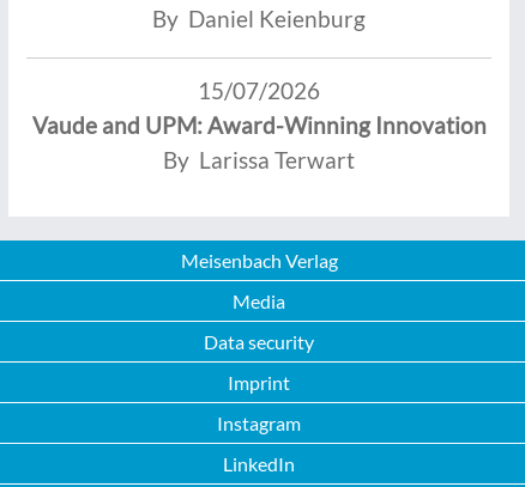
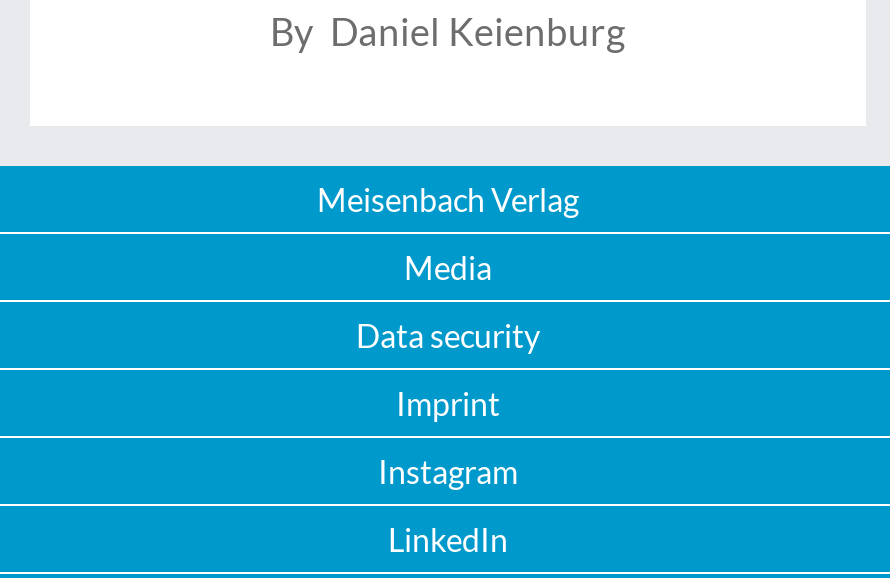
- 15/07/2026
- Vaude and UPM: Award-Winning Innovation
- By Larissa Terwart
